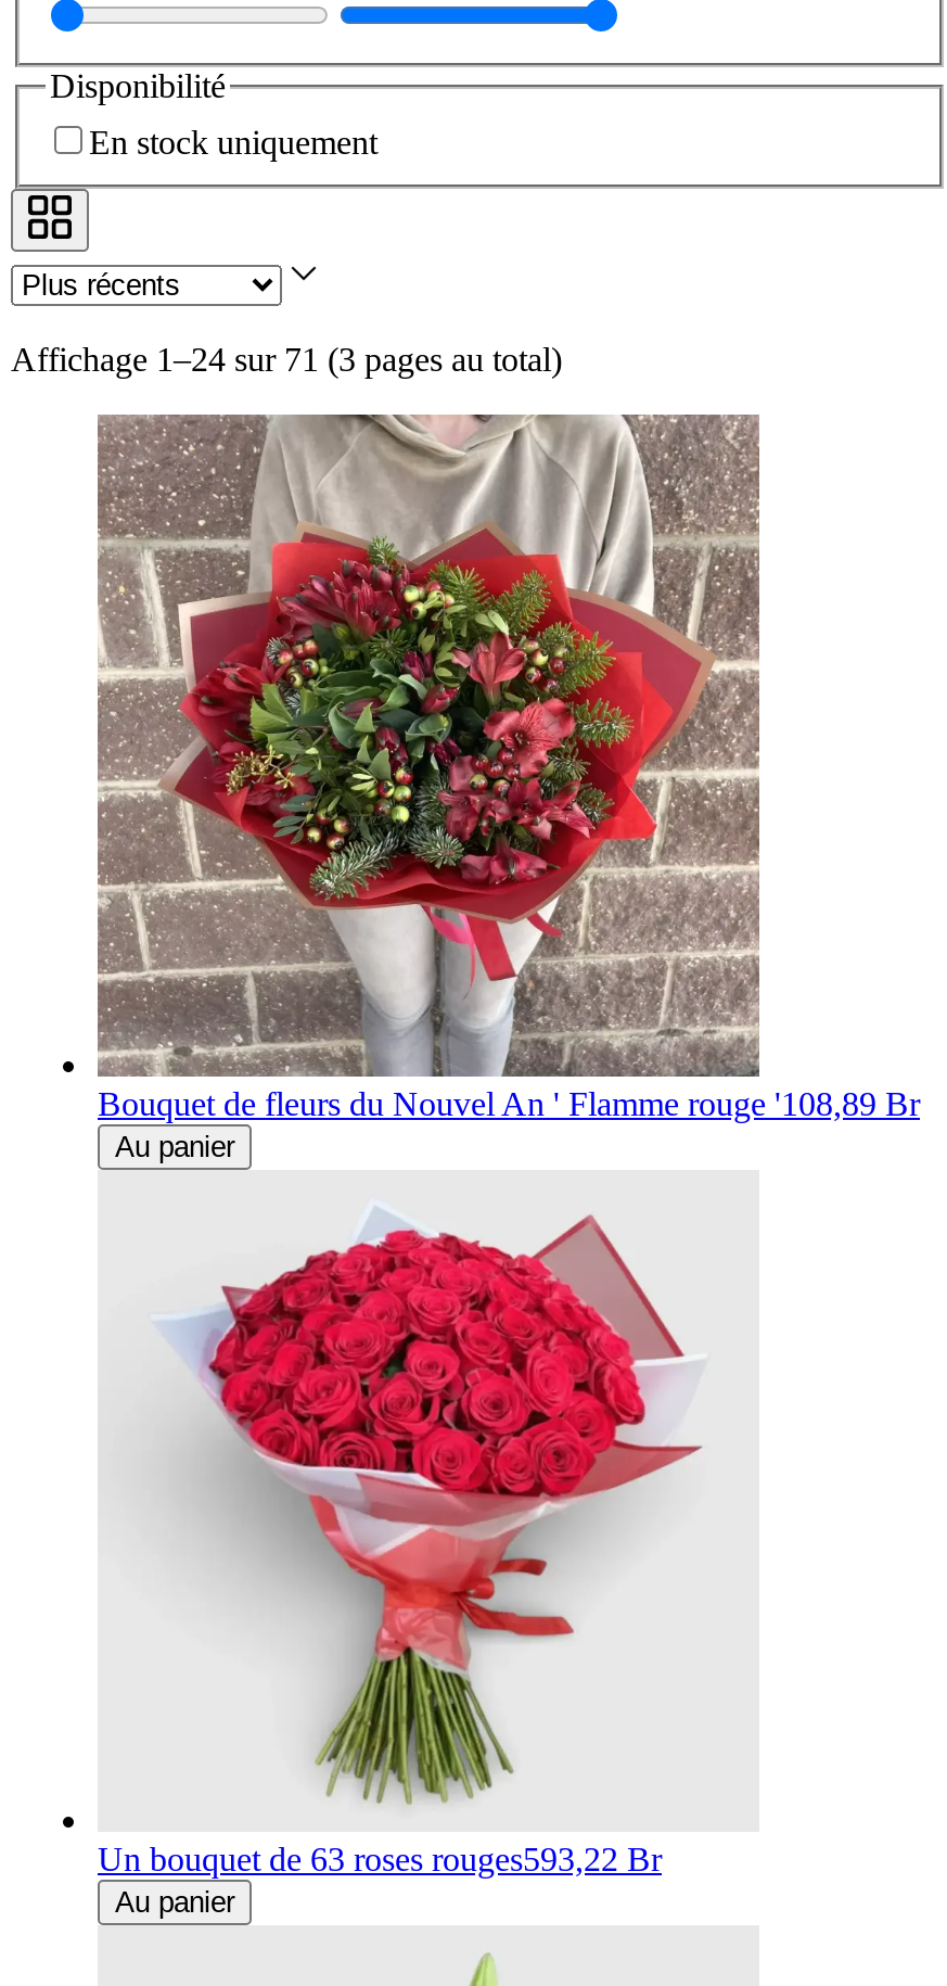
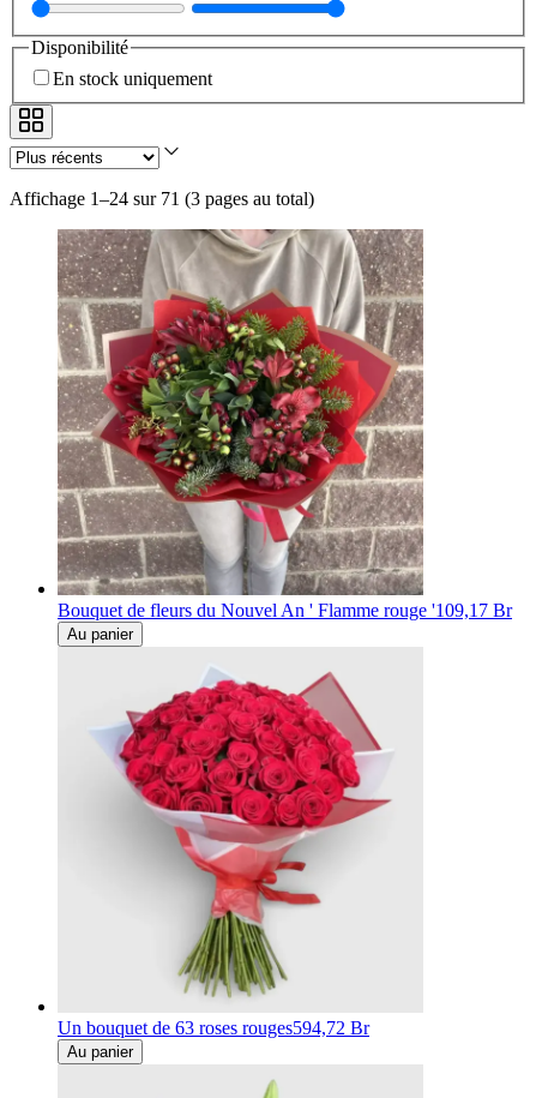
- Bouquet de fleurs du Nouvel An ' Flamme rouge ' 108,89 Br
+ Bouquet de fleurs du Nouvel An ' Flamme rouge ' 109,17 Br

- Un bouquet de 63 roses rouges593,22 Br
+ Un bouquet de 63 roses rouges594,72 Br
